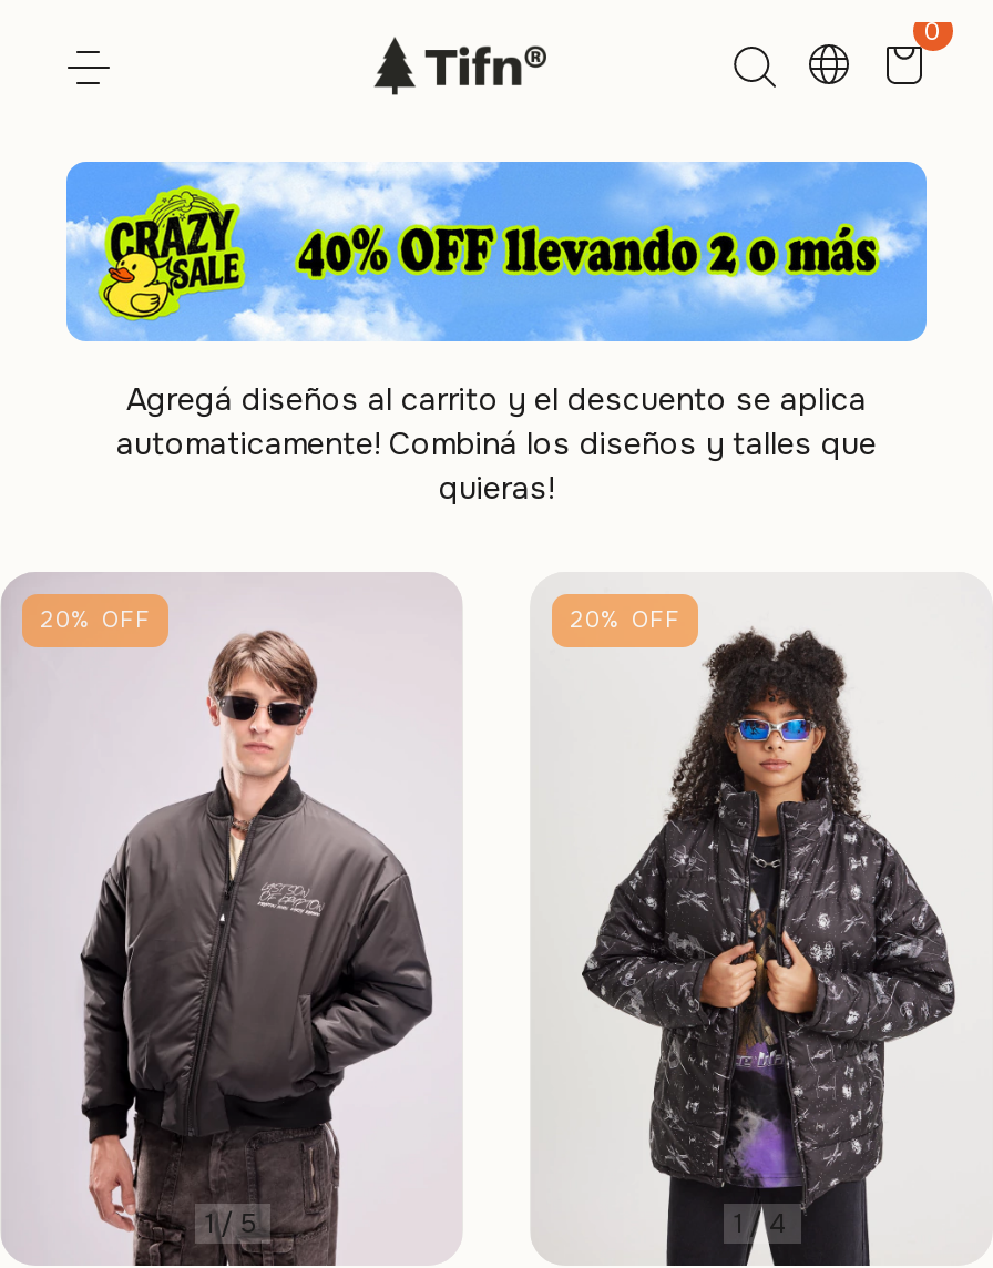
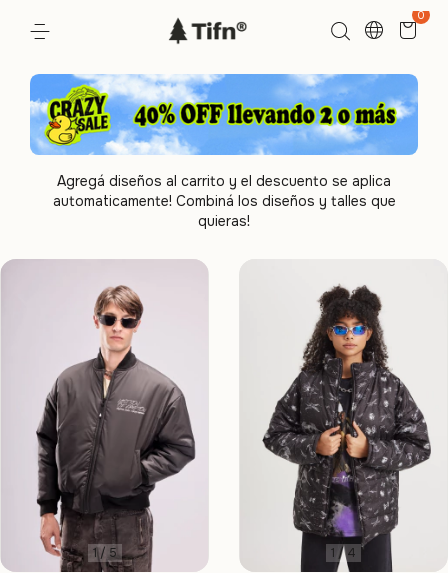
- 20% OFF

- 20% OFF
